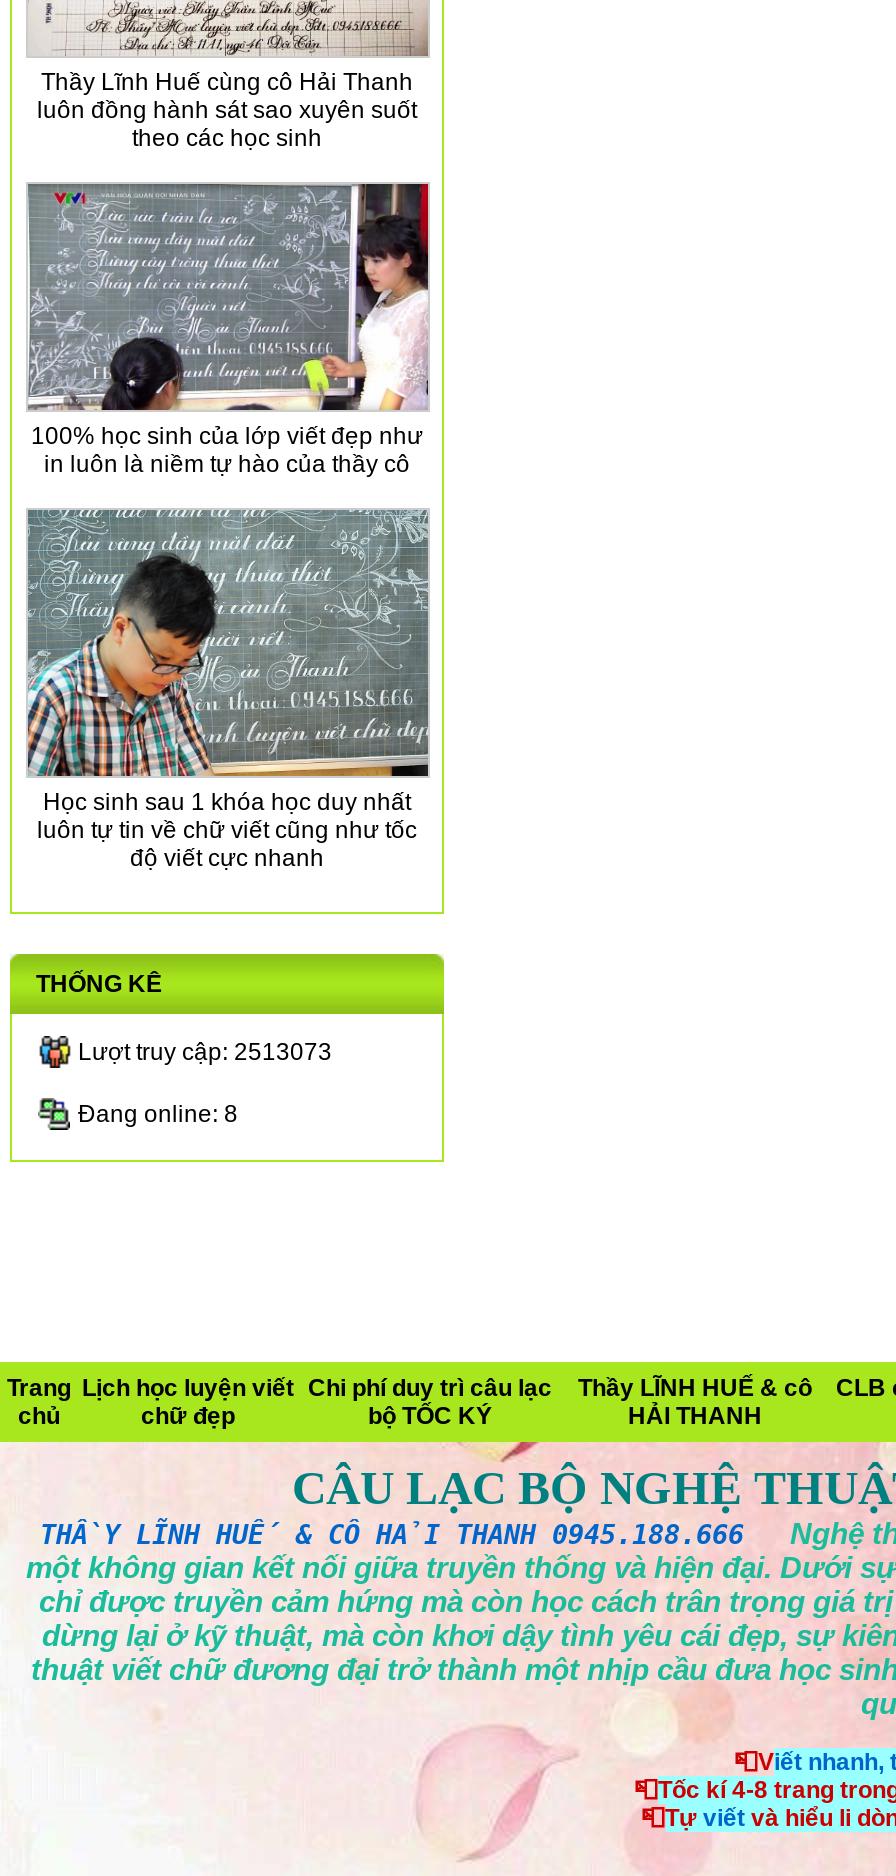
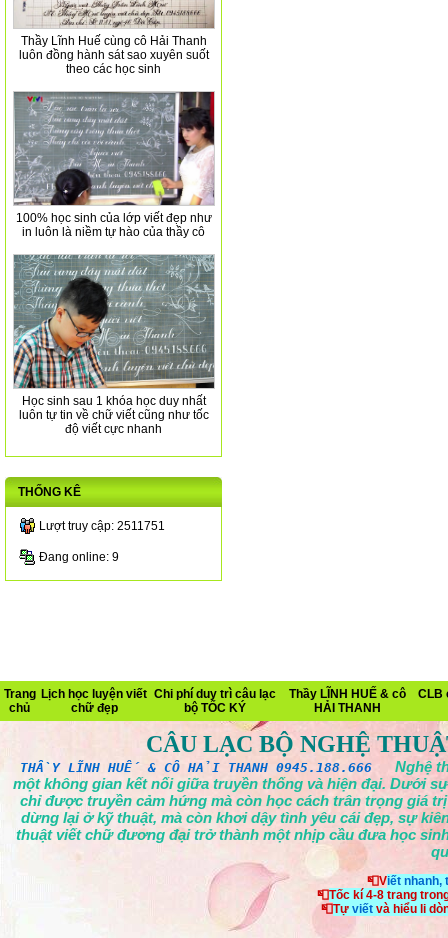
- Lượt truy cập: 2513073
+ Lượt truy cập: 2511751

- Đang online: 8
+ Đang online: 9
